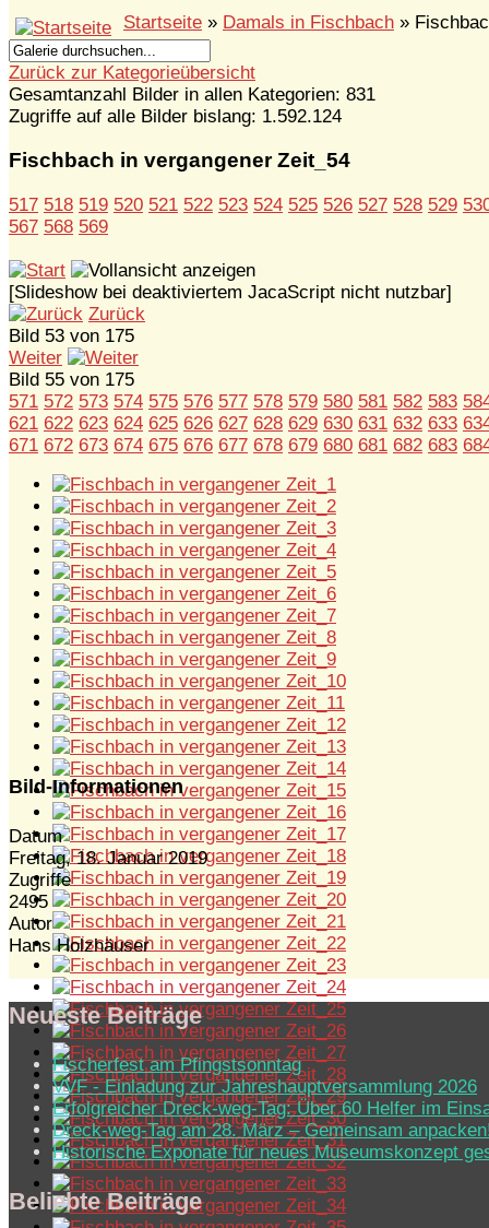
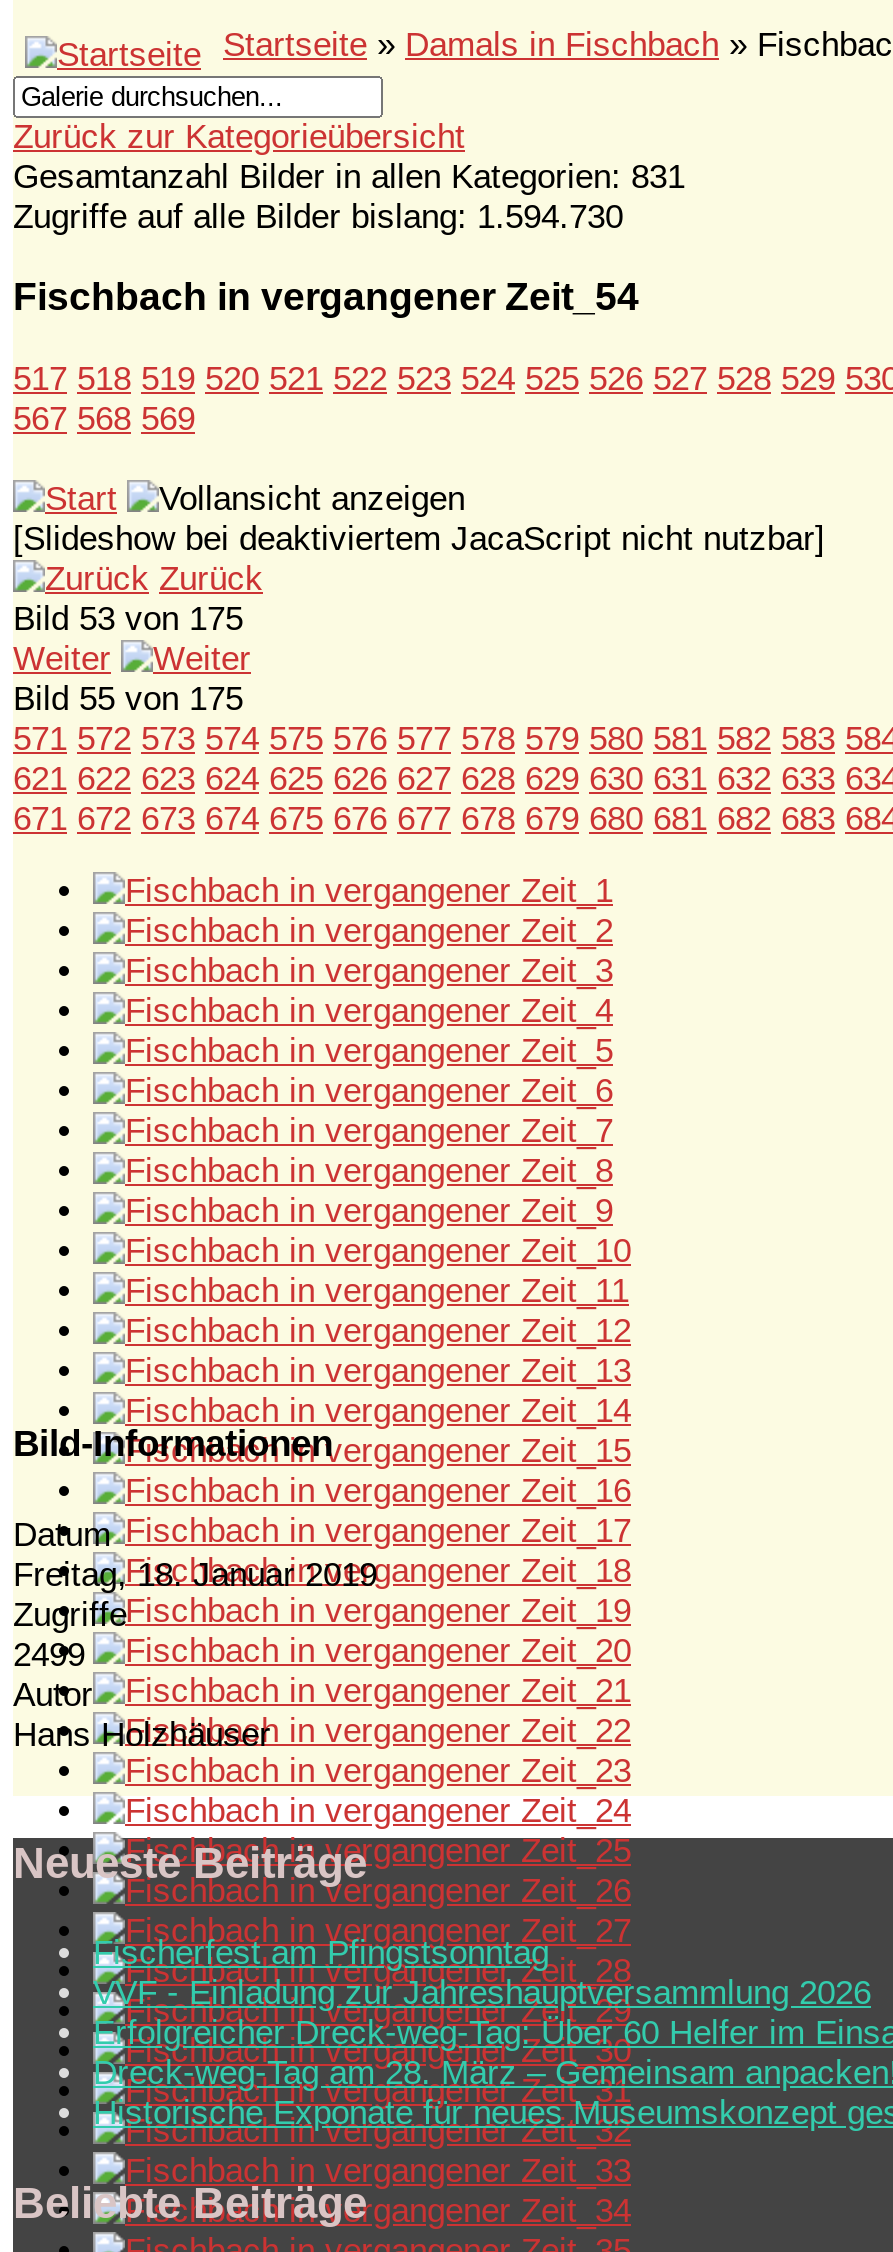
- Zugriffe auf alle Bilder bislang: 1.592.124
+ Zugriffe auf alle Bilder bislang: 1.594.730

- 2495
+ 2499
